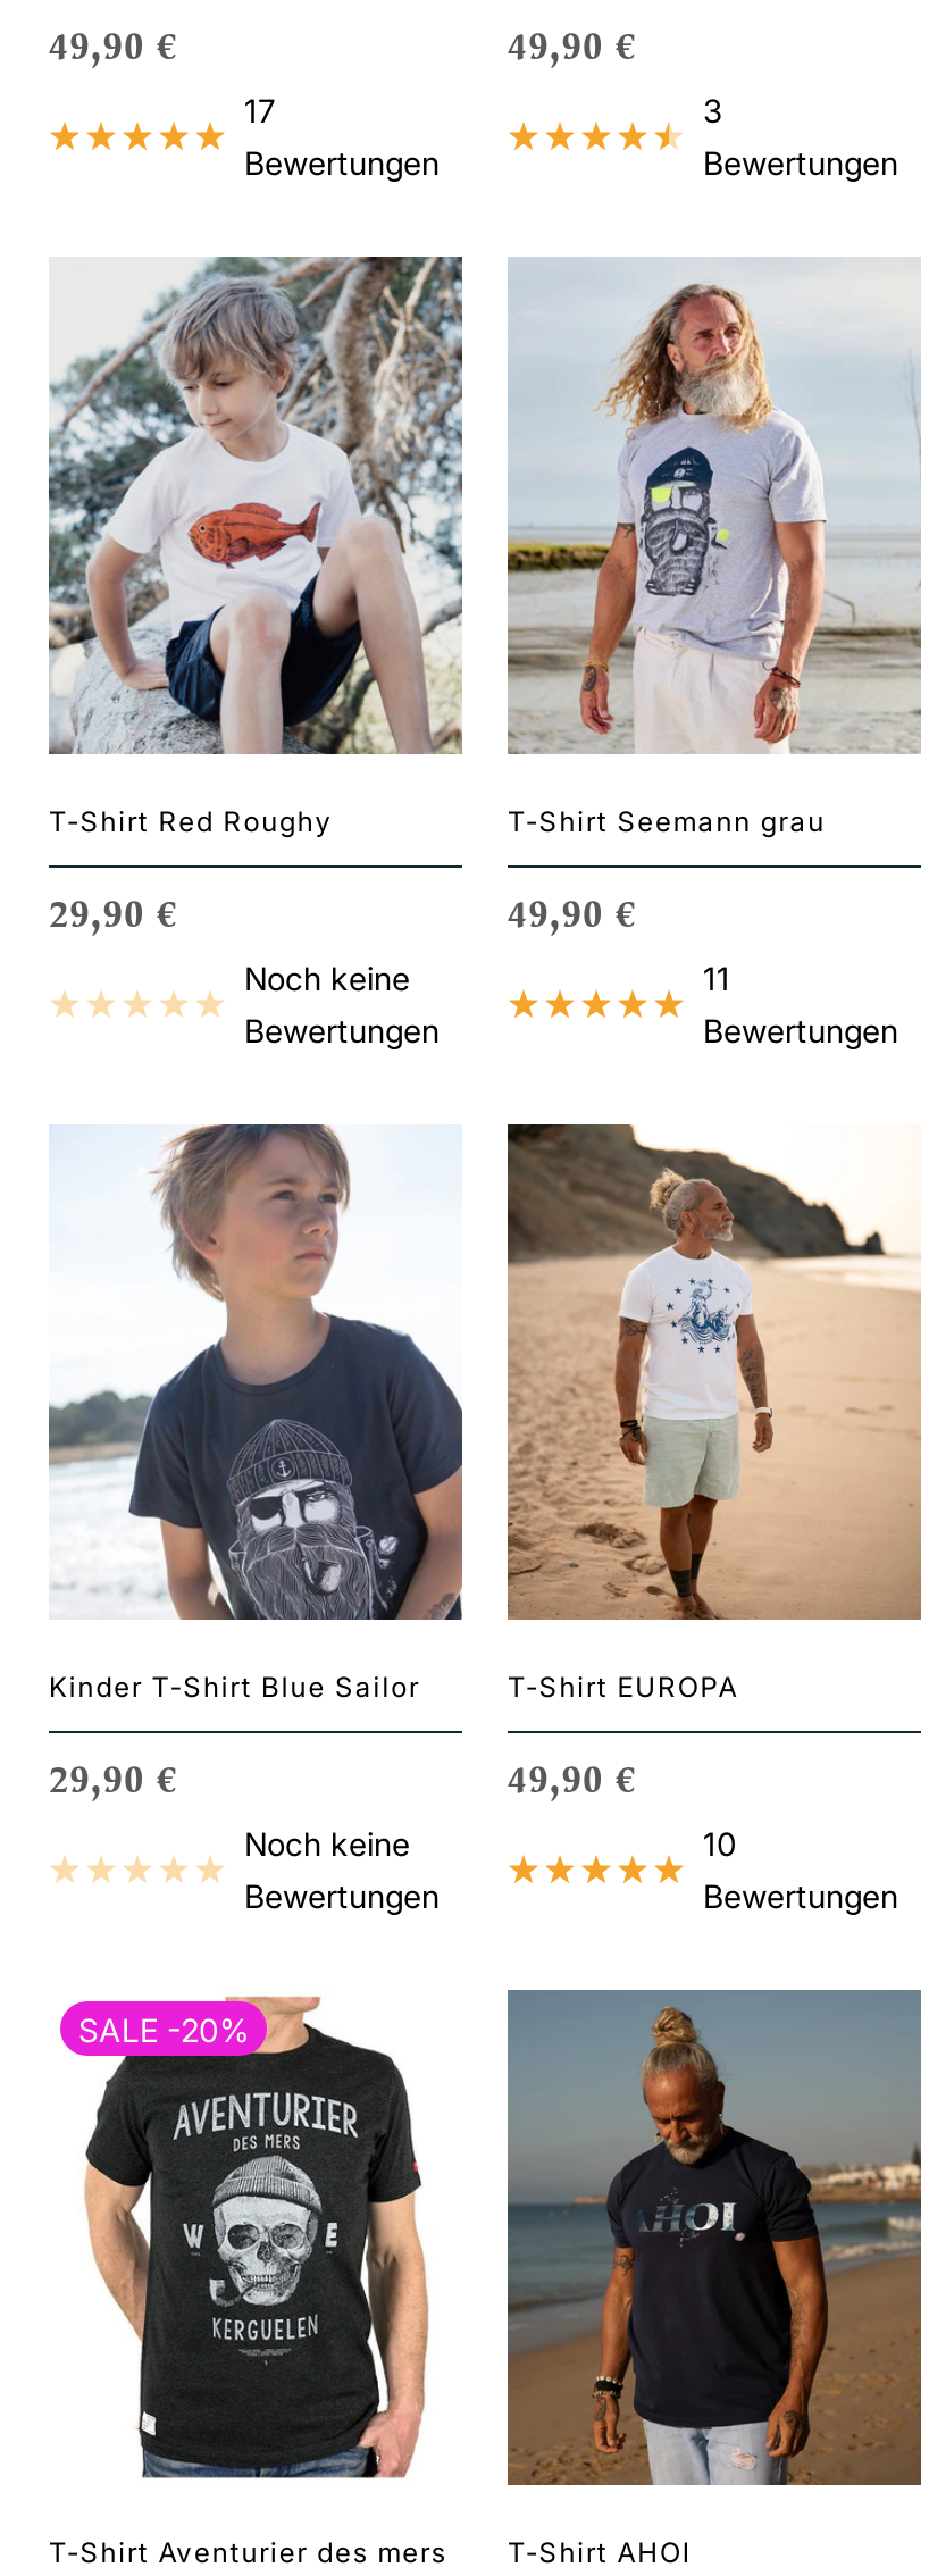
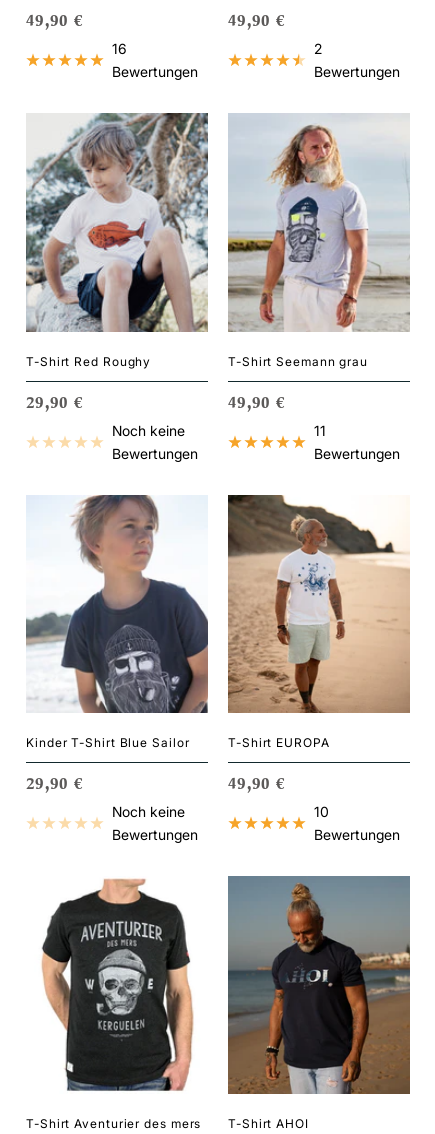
- 17
+ 16

- 3
+ 2

- SALE -20%
